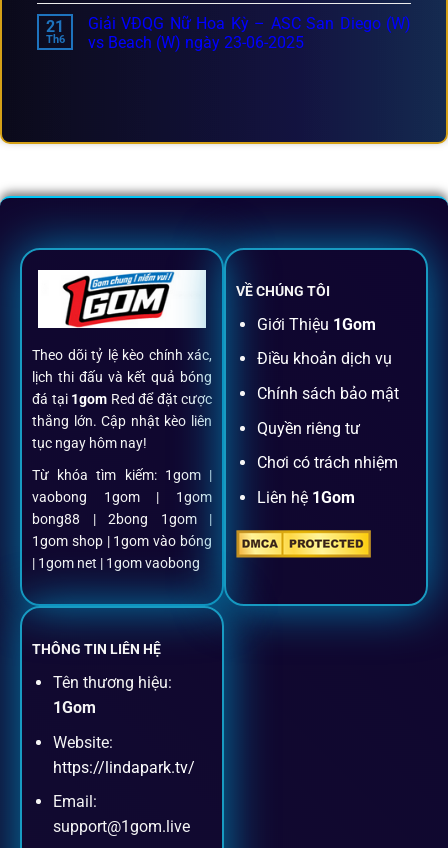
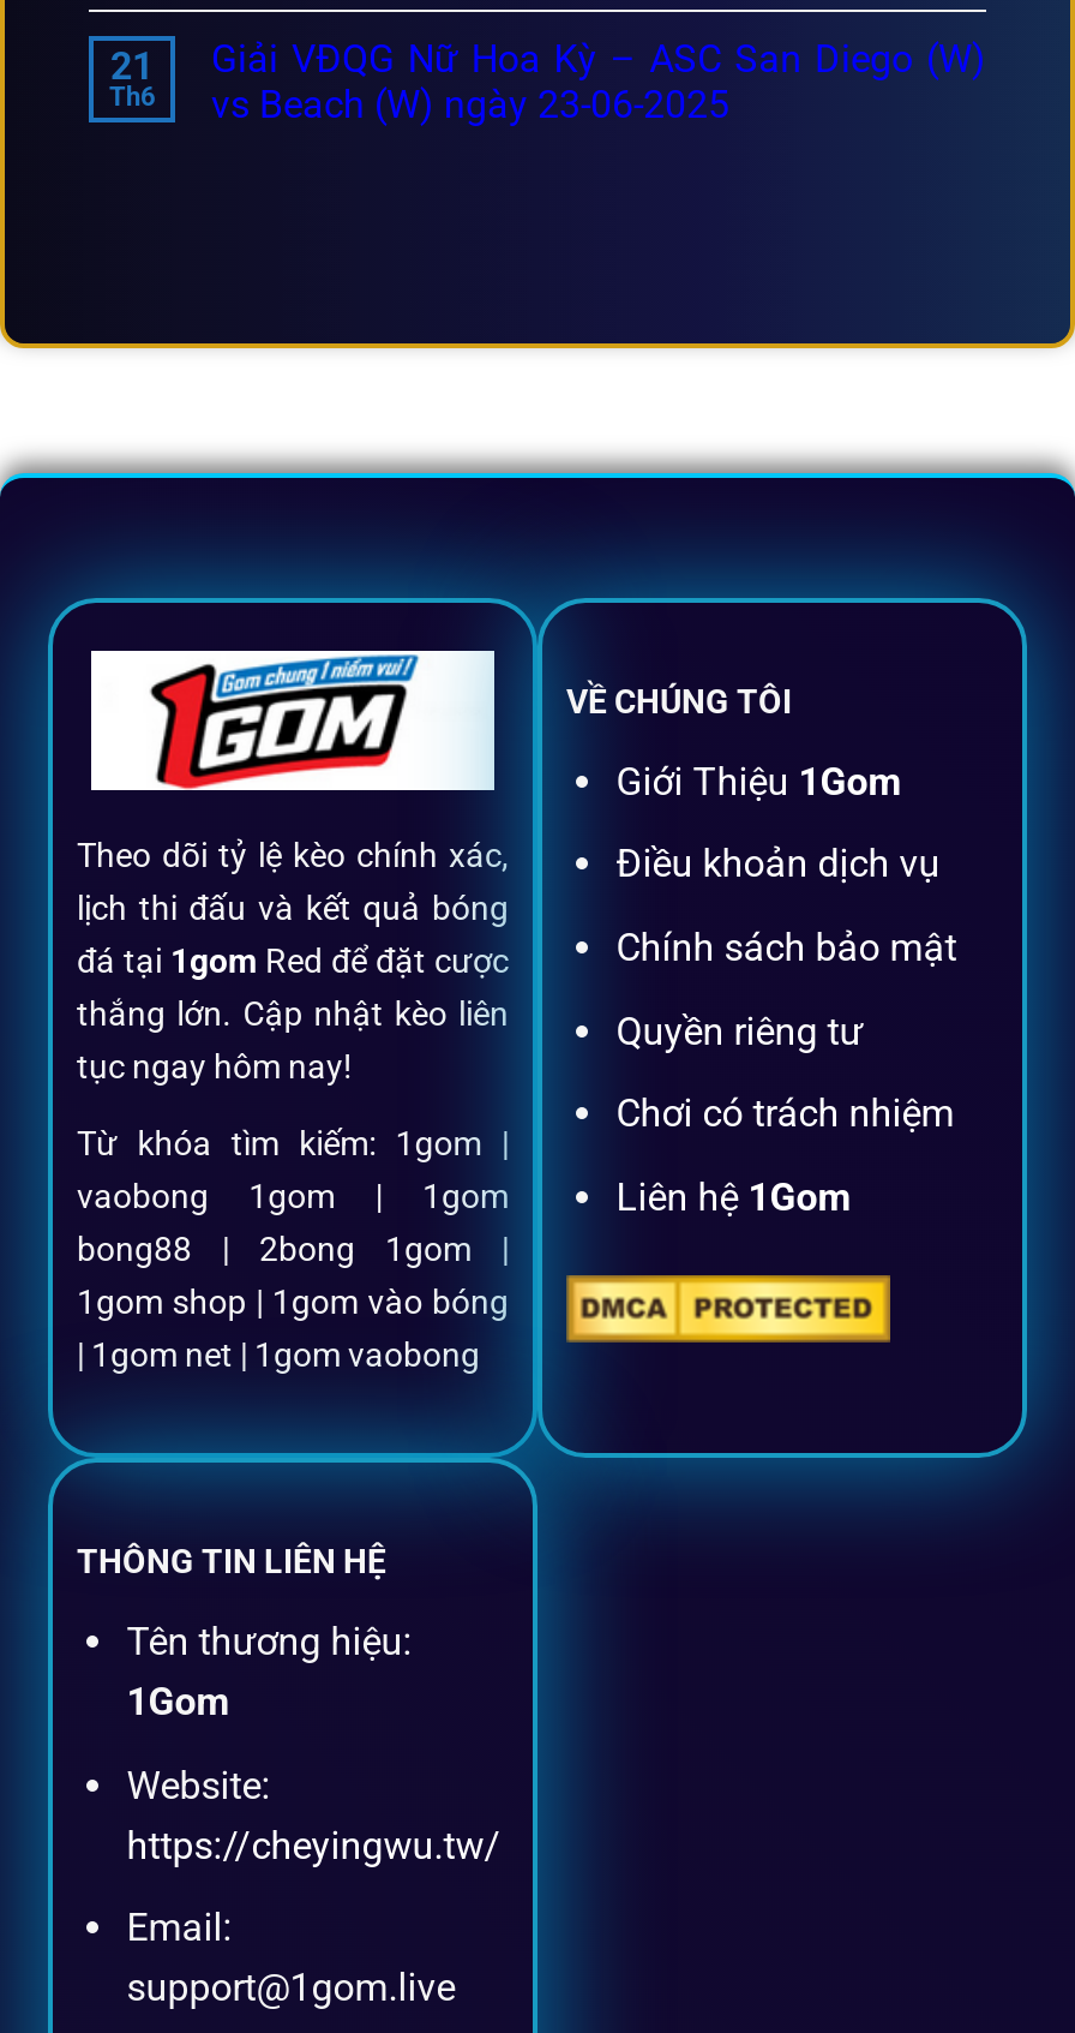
- https://lindapark.tv/
+ https://cheyingwu.tw/
